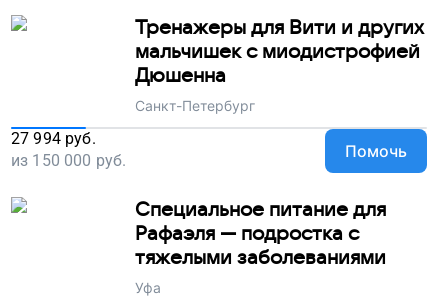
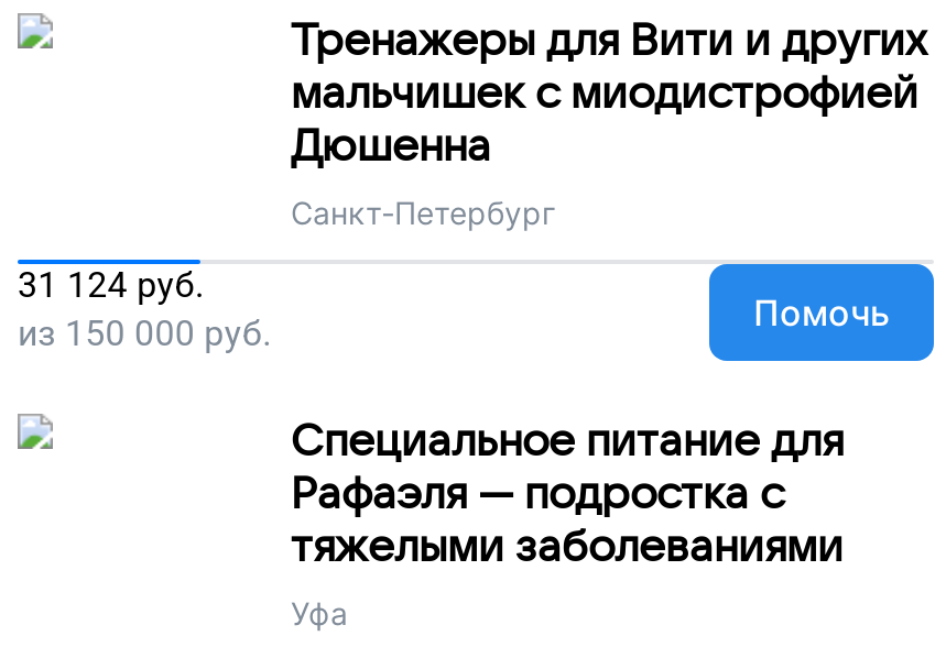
- 27 994 руб.
+ 31 124 руб.
